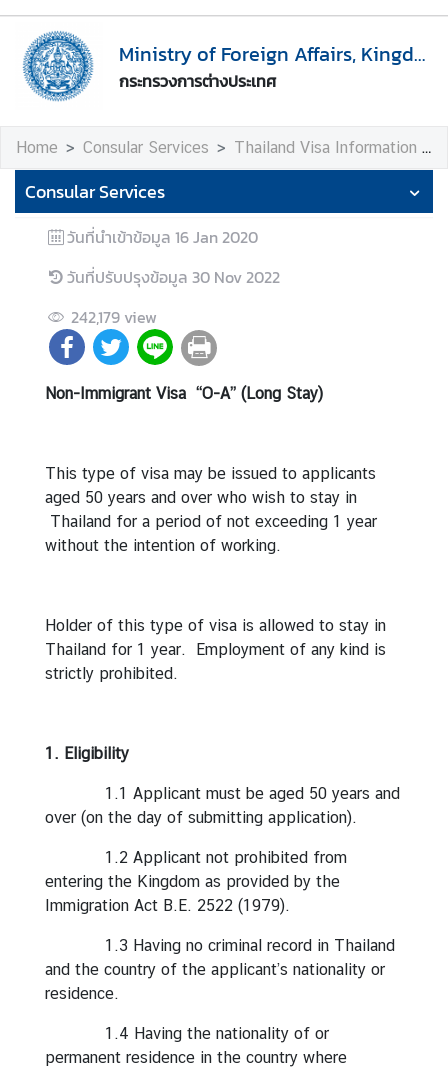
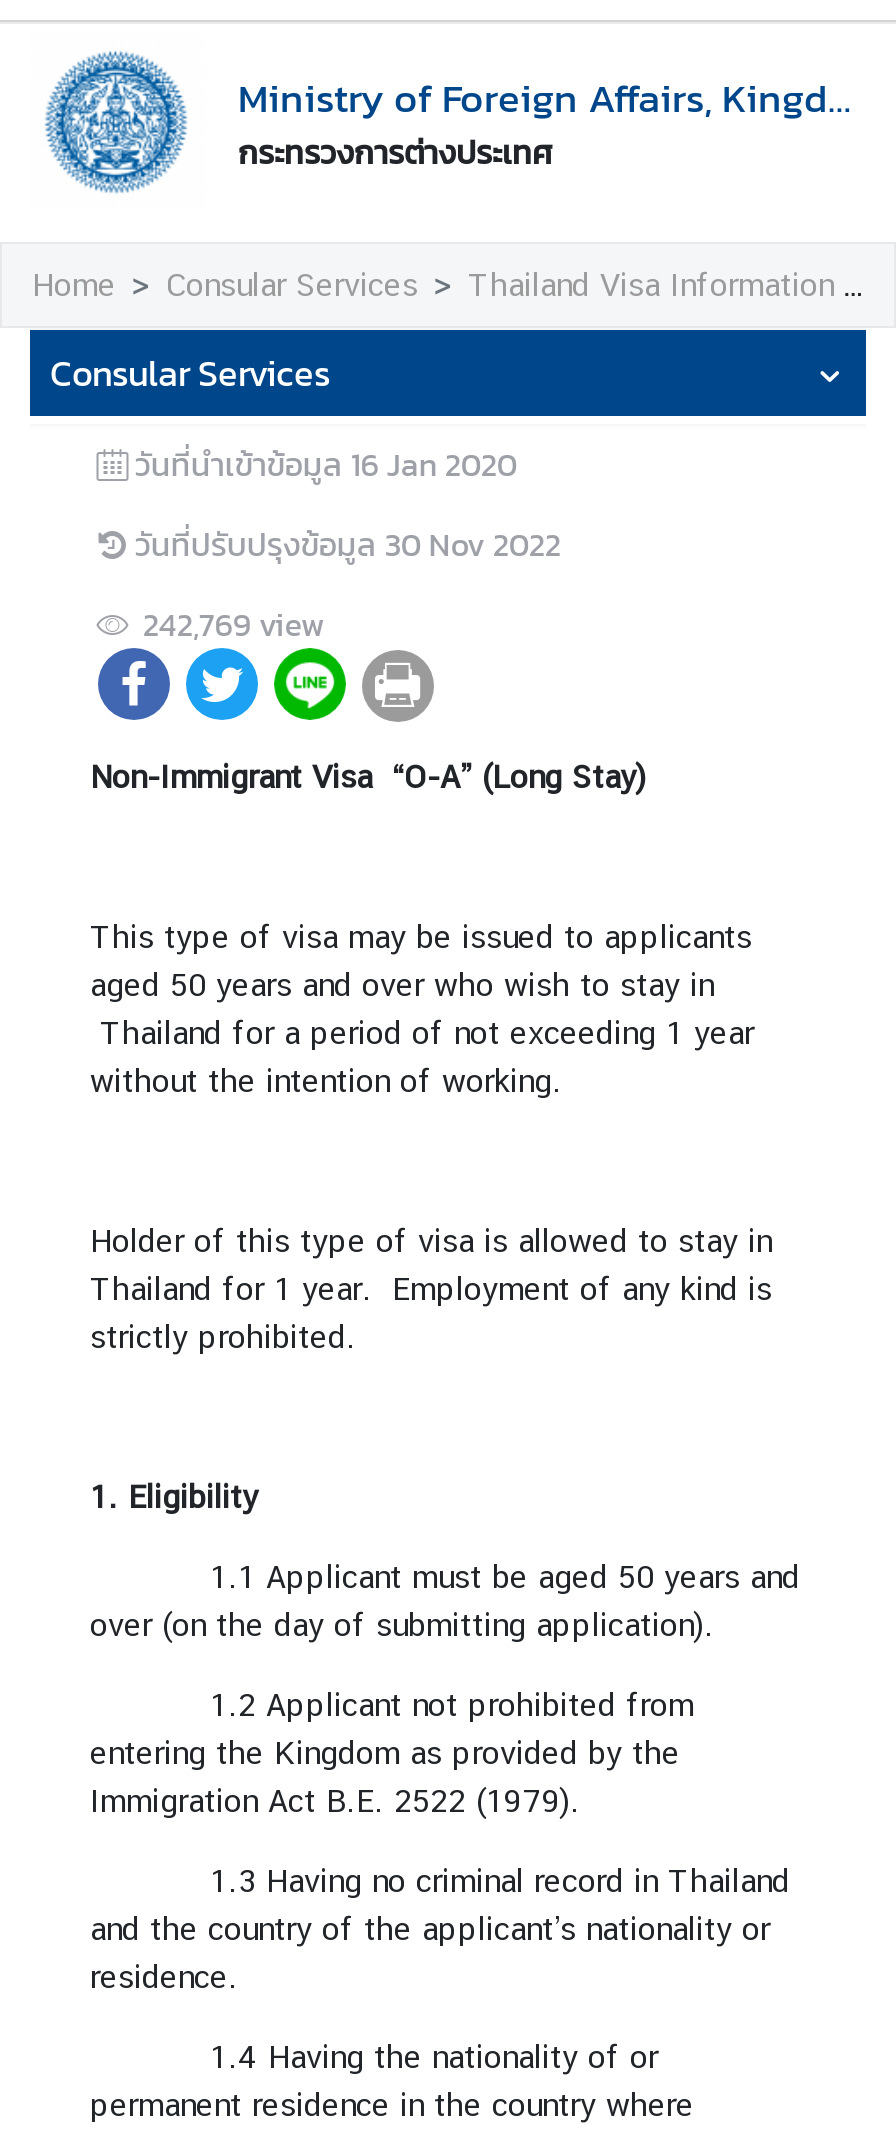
- 242,179 view
+ 242,769 view
